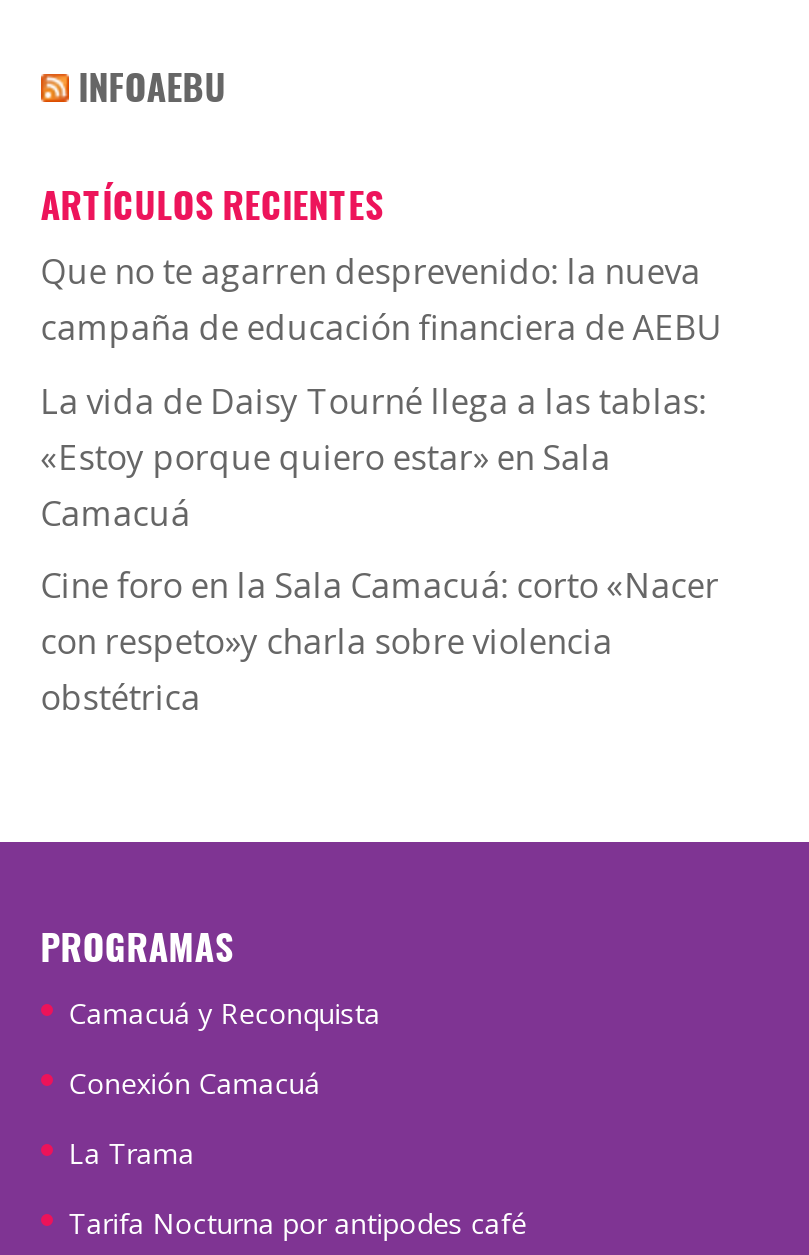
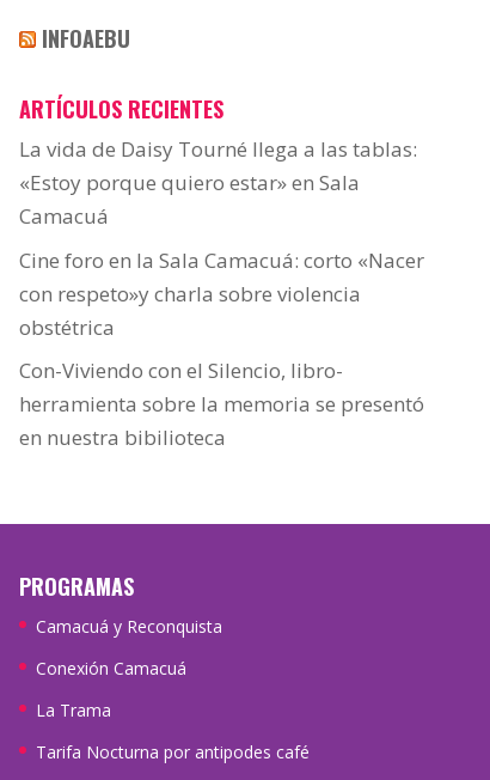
- Que no te agarren desprevenido: la nueva
- campaña de educación financiera de AEBU

moved up: La vida de Daisy Tourné llega a las tablas: | «Estoy porque quiero estar» en Sala | Camacuá | Cine foro en la Sala Camacuá: corto «Nacer | con respeto»y charla sobre violencia | obstétrica

+ Con-Viviendo con el Silencio, libro-
+ herramienta sobre la memoria se presentó
+ en nuestra bibilioteca
